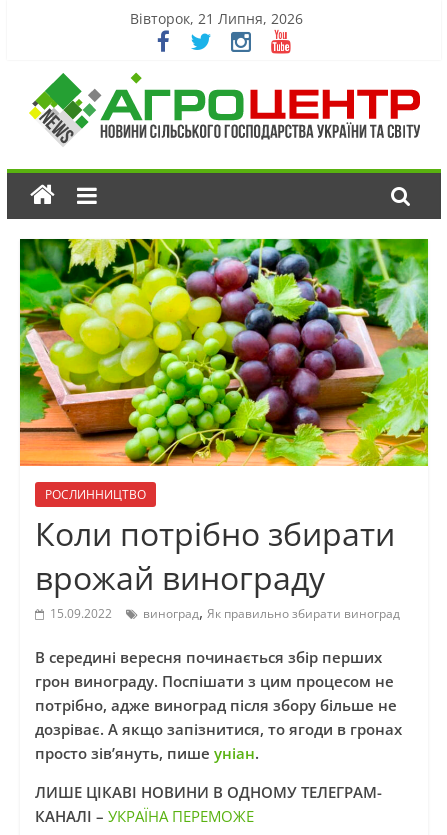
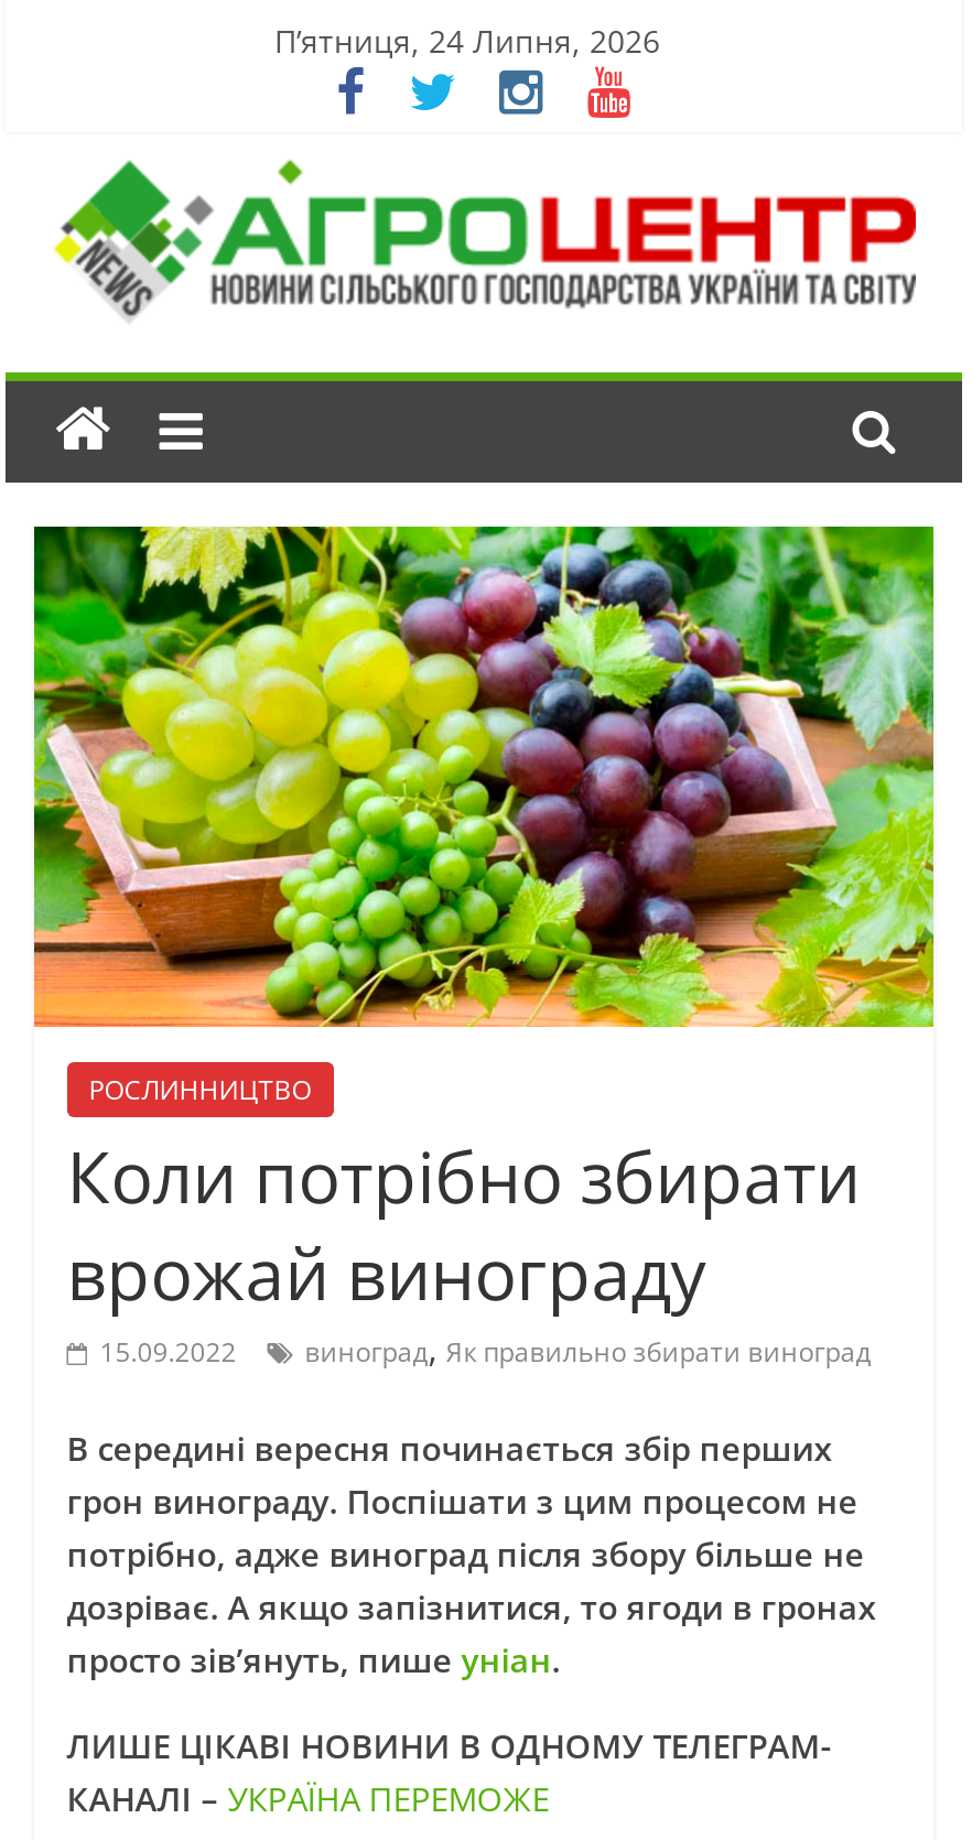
- Вівторок, 21 Липня, 2026
+ П’ятниця, 24 Липня, 2026
